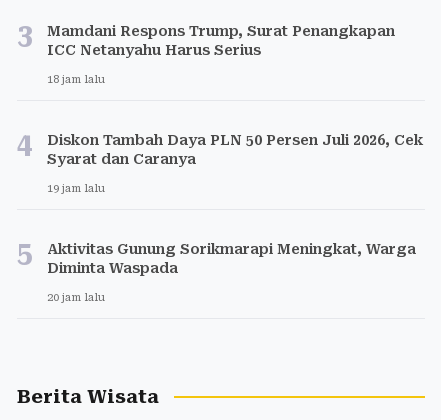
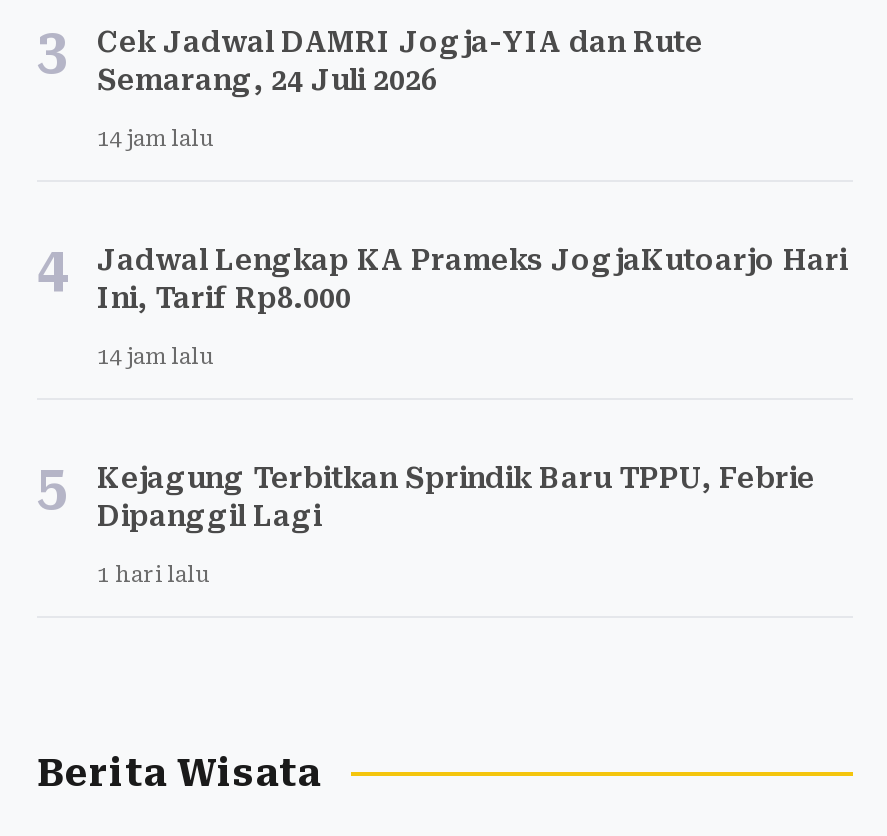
- Mamdani Respons Trump, Surat Penangkapan
- ICC Netanyahu Harus Serius
+ Cek Jadwal DAMRI Jogja-YIA dan Rute
+ Semarang, 24 Juli 2026

- 18 jam lalu
+ 14 jam lalu

- Diskon Tambah Daya PLN 50 Persen Juli 2026, Cek
- Syarat dan Caranya
+ Jadwal Lengkap KA Prameks JogjaKutoarjo Hari
+ Ini, Tarif Rp8.000

- 19 jam lalu
+ 14 jam lalu

- Aktivitas Gunung Sorikmarapi Meningkat, Warga
- Diminta Waspada
+ Kejagung Terbitkan Sprindik Baru TPPU, Febrie
+ Dipanggil Lagi

- 20 jam lalu
+ 1 hari lalu
